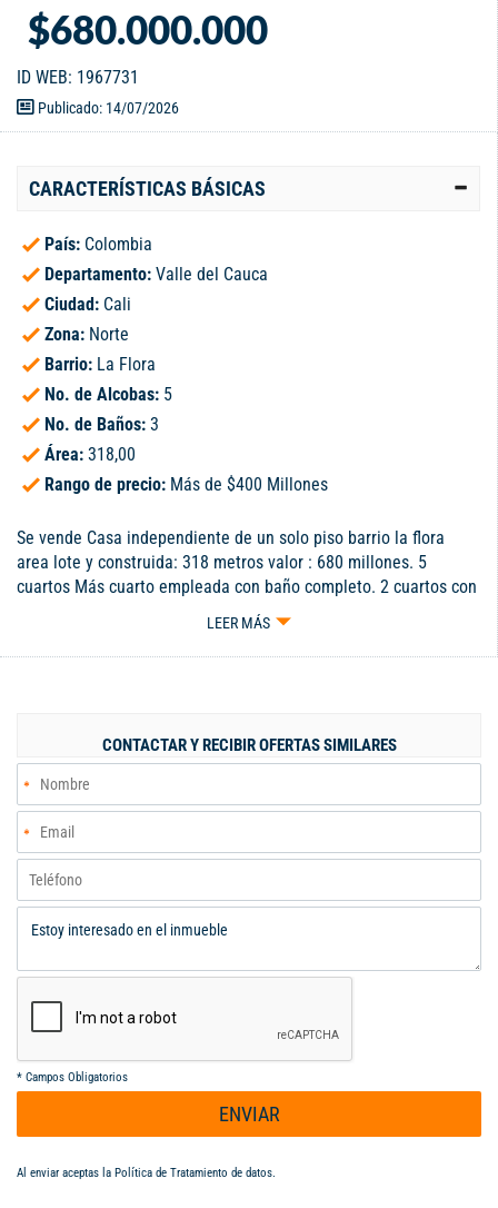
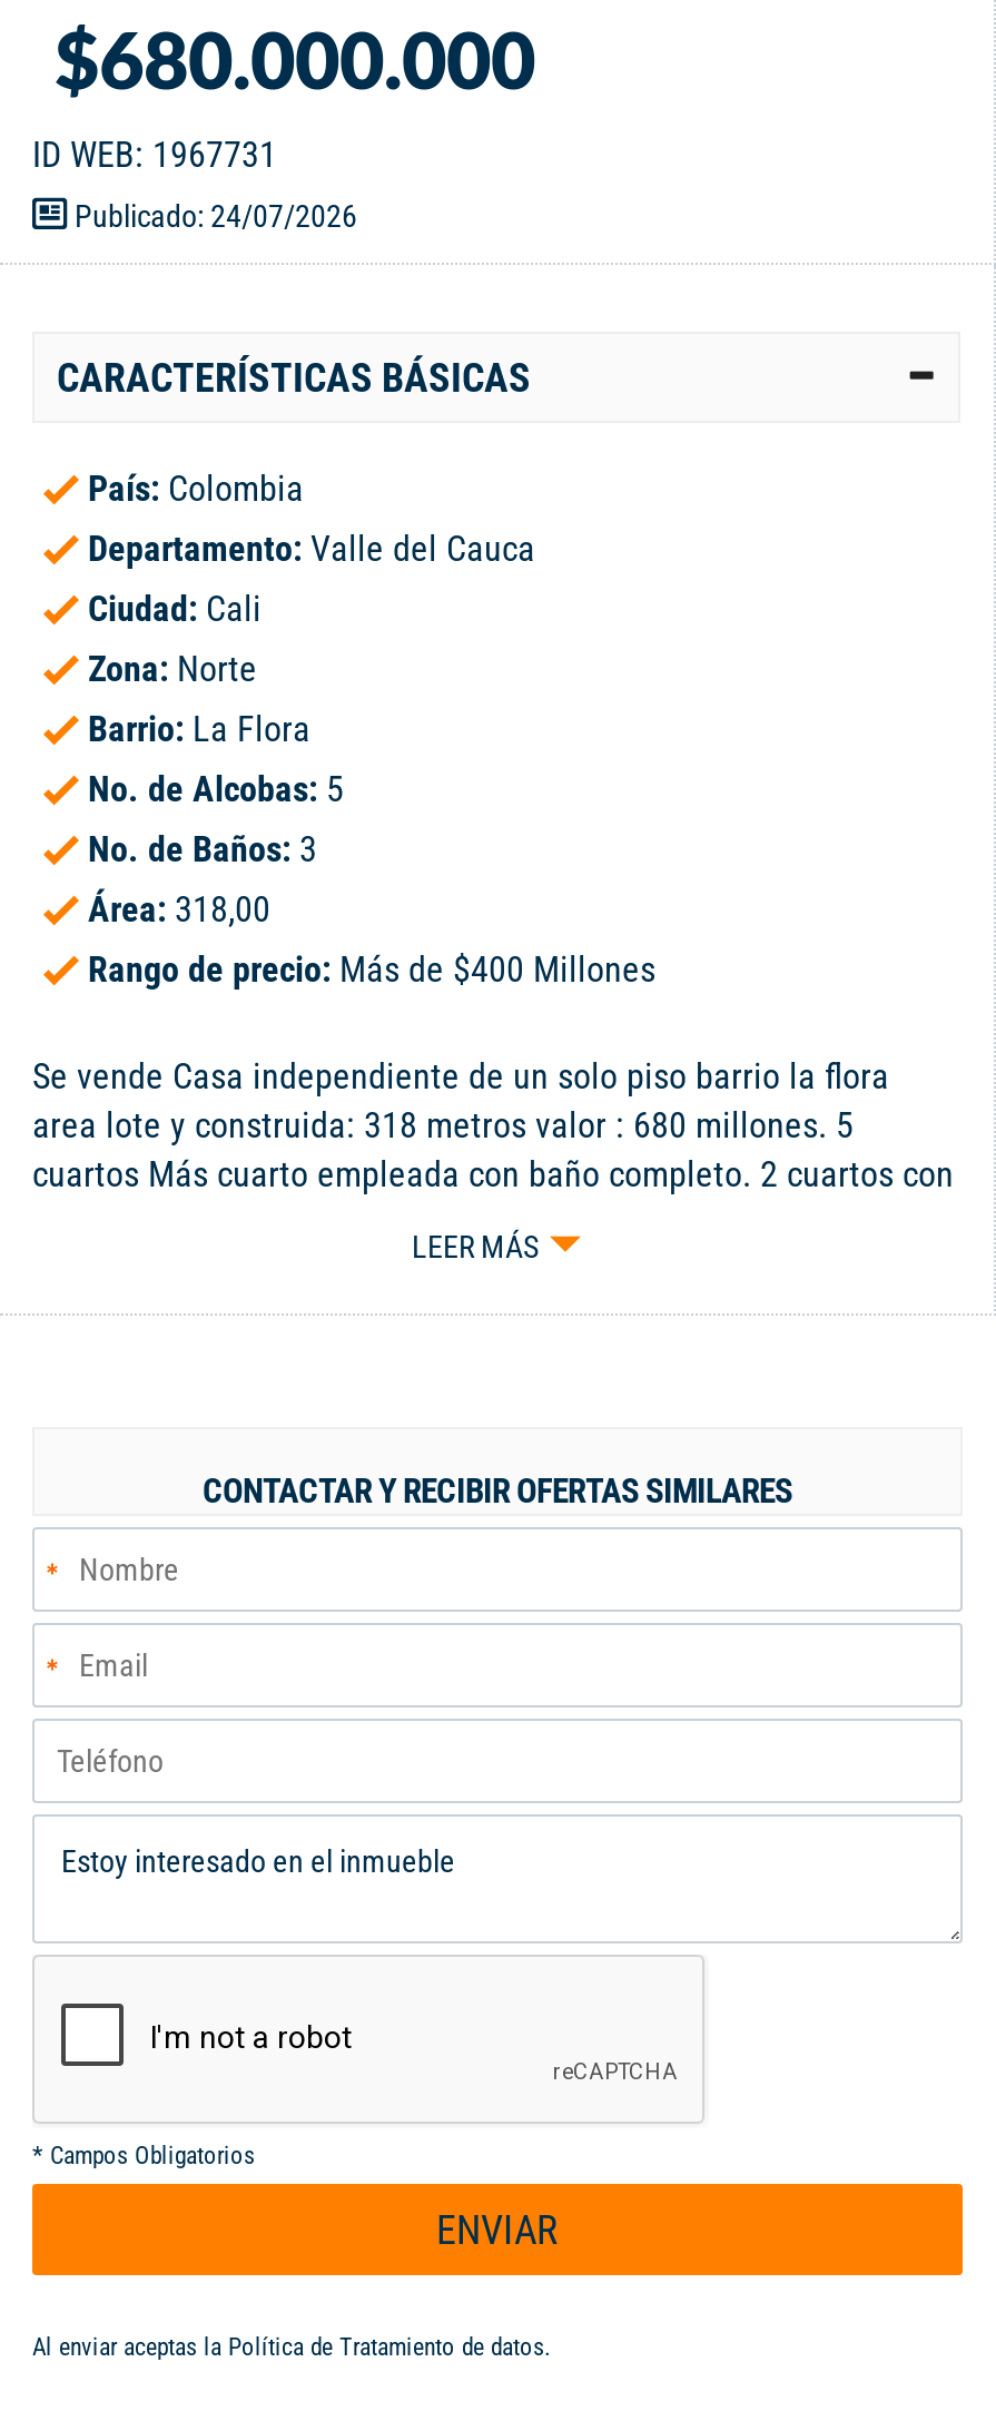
- Publicado: 14/07/2026
+ Publicado: 24/07/2026
